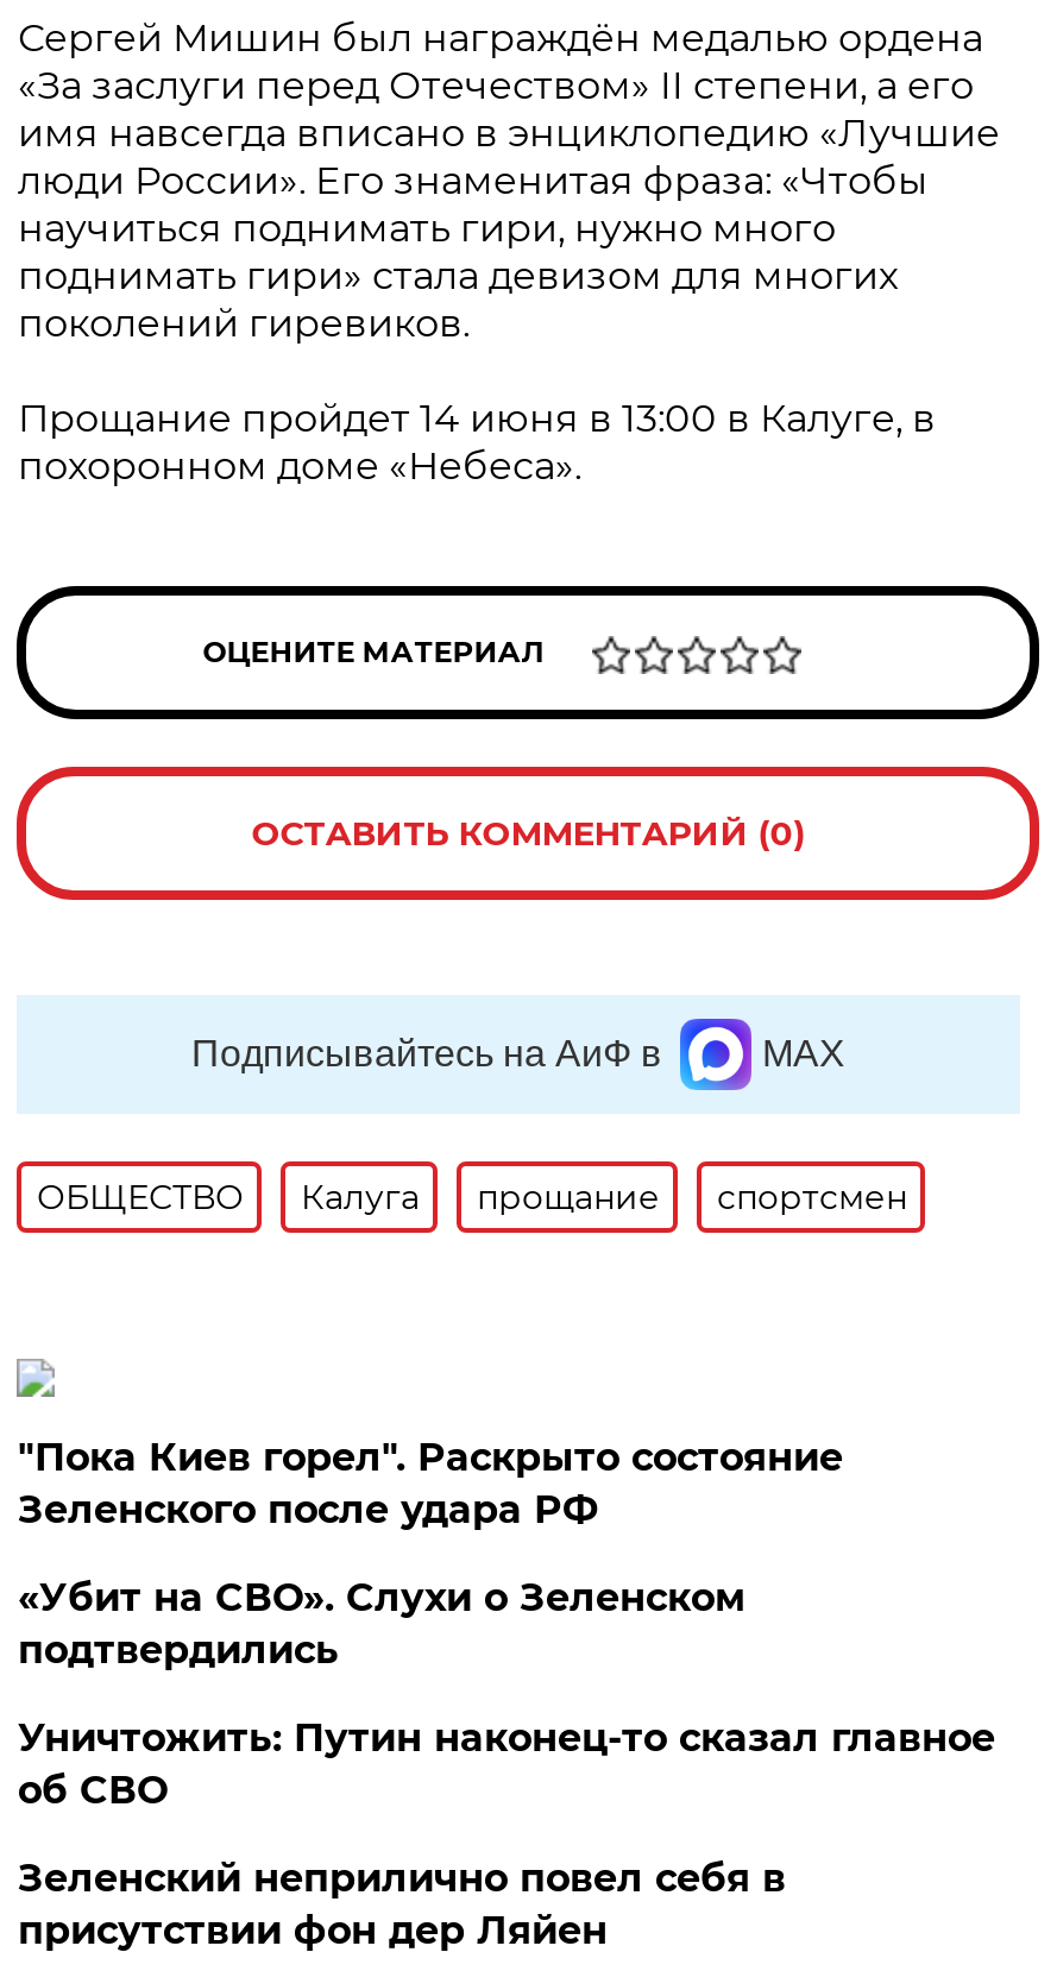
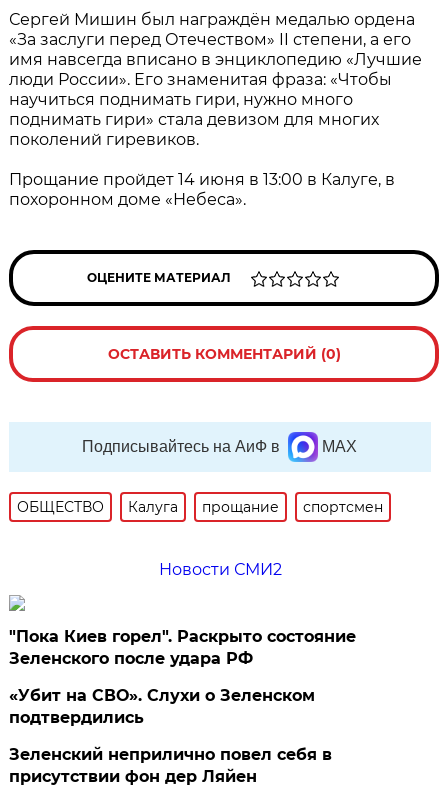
+ Новости СМИ2

moved down: "Пока Киев горел". Раскрыто состояние | Зеленского после удара РФ | «Убит на СВО». Слухи о Зеленском | подтвердились

- Уничтожить: Путин наконец-то сказал главное
- об СВО
